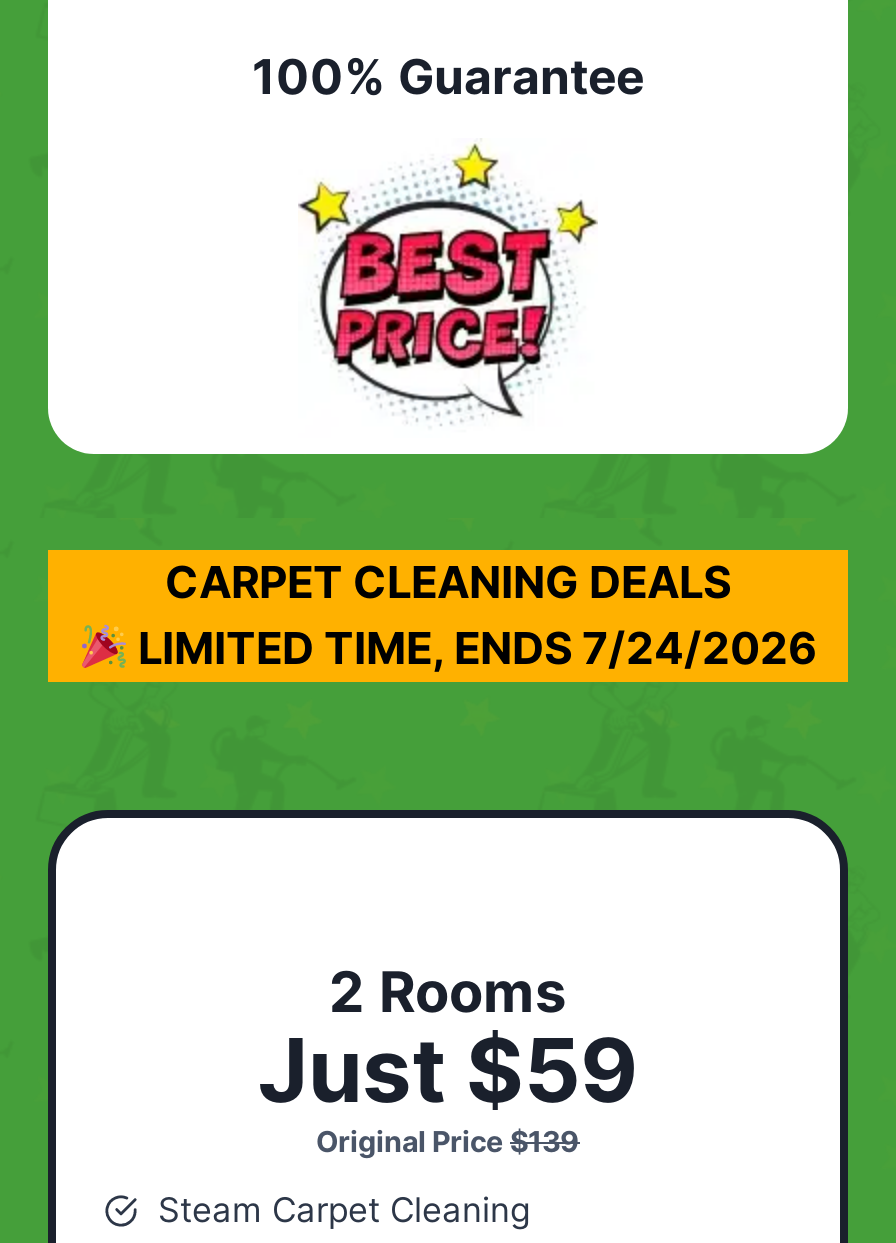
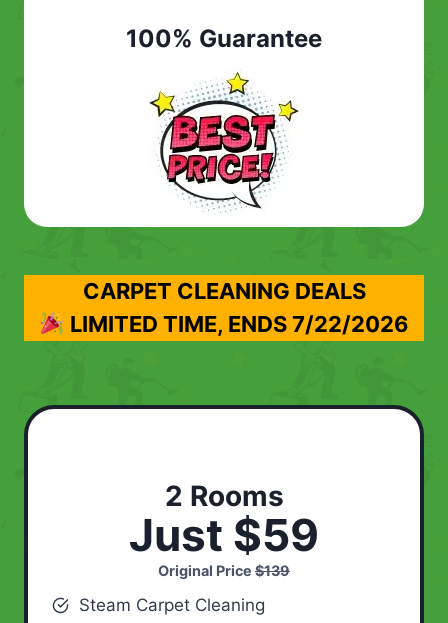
- LIMITED TIME, ENDS 7/24/2026
+ LIMITED TIME, ENDS 7/22/2026
